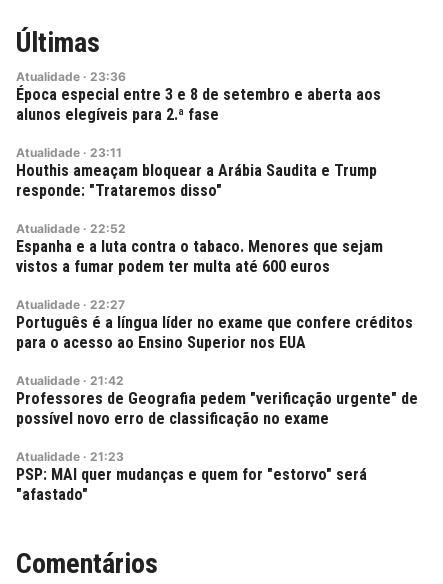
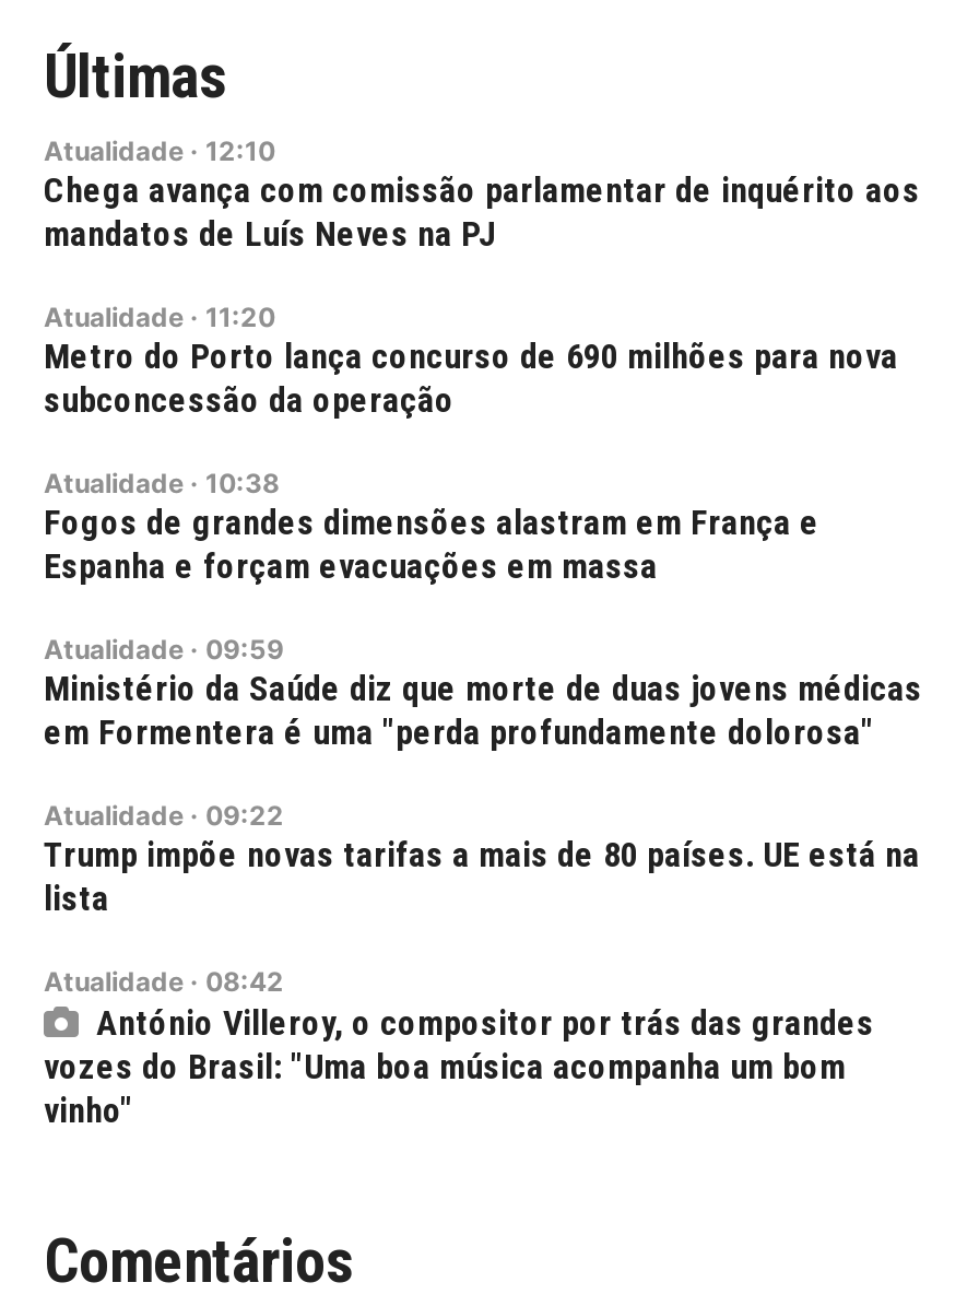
- Atualidade · 23:36
- Época especial entre 3 e 8 de setembro e aberta aos
- alunos elegíveis para 2.ª fase
+ Atualidade · 12:10
+ Chega avança com comissão parlamentar de inquérito aos
+ mandatos de Luís Neves na PJ

- Atualidade · 23:11
- Houthis ameaçam bloquear a Arábia Saudita e Trump
- responde: "Trataremos disso"
+ Atualidade · 11:20
+ Metro do Porto lança concurso de 690 milhões para nova
+ subconcessão da operação

- Atualidade · 22:52
- Espanha e a luta contra o tabaco. Menores que sejam
- vistos a fumar podem ter multa até 600 euros
+ Atualidade · 10:38
+ Fogos de grandes dimensões alastram em França e
+ Espanha e forçam evacuações em massa

- Atualidade · 22:27
- Português é a língua líder no exame que confere créditos
- para o acesso ao Ensino Superior nos EUA
+ Atualidade · 09:59
+ Ministério da Saúde diz que morte de duas jovens médicas
+ em Formentera é uma "perda profundamente dolorosa"

- Atualidade · 21:42
- Professores de Geografia pedem "verificação urgente" de
- possível novo erro de classificação no exame
+ Atualidade · 09:22
+ Trump impõe novas tarifas a mais de 80 países. UE está na
+ lista

- Atualidade · 21:23
- PSP: MAI quer mudanças e quem for "estorvo" será
- "afastado"
+ Atualidade · 08:42
+ António Villeroy, o compositor por trás das grandes
+ vozes do Brasil: "Uma boa música acompanha um bom
+ vinho"
